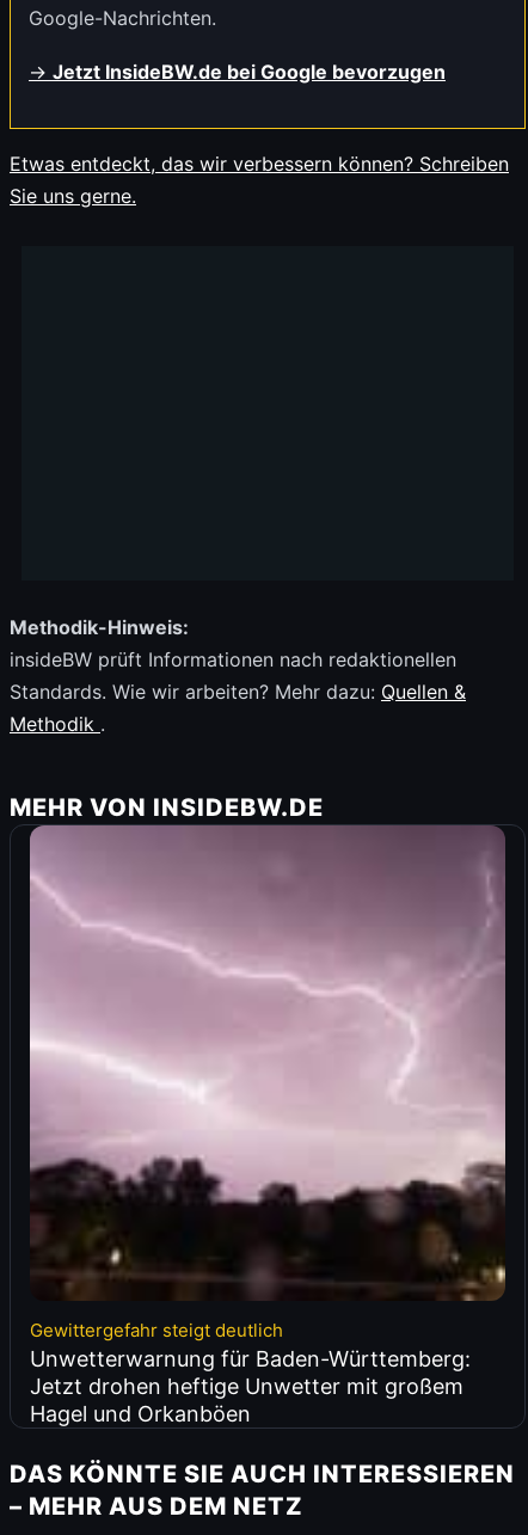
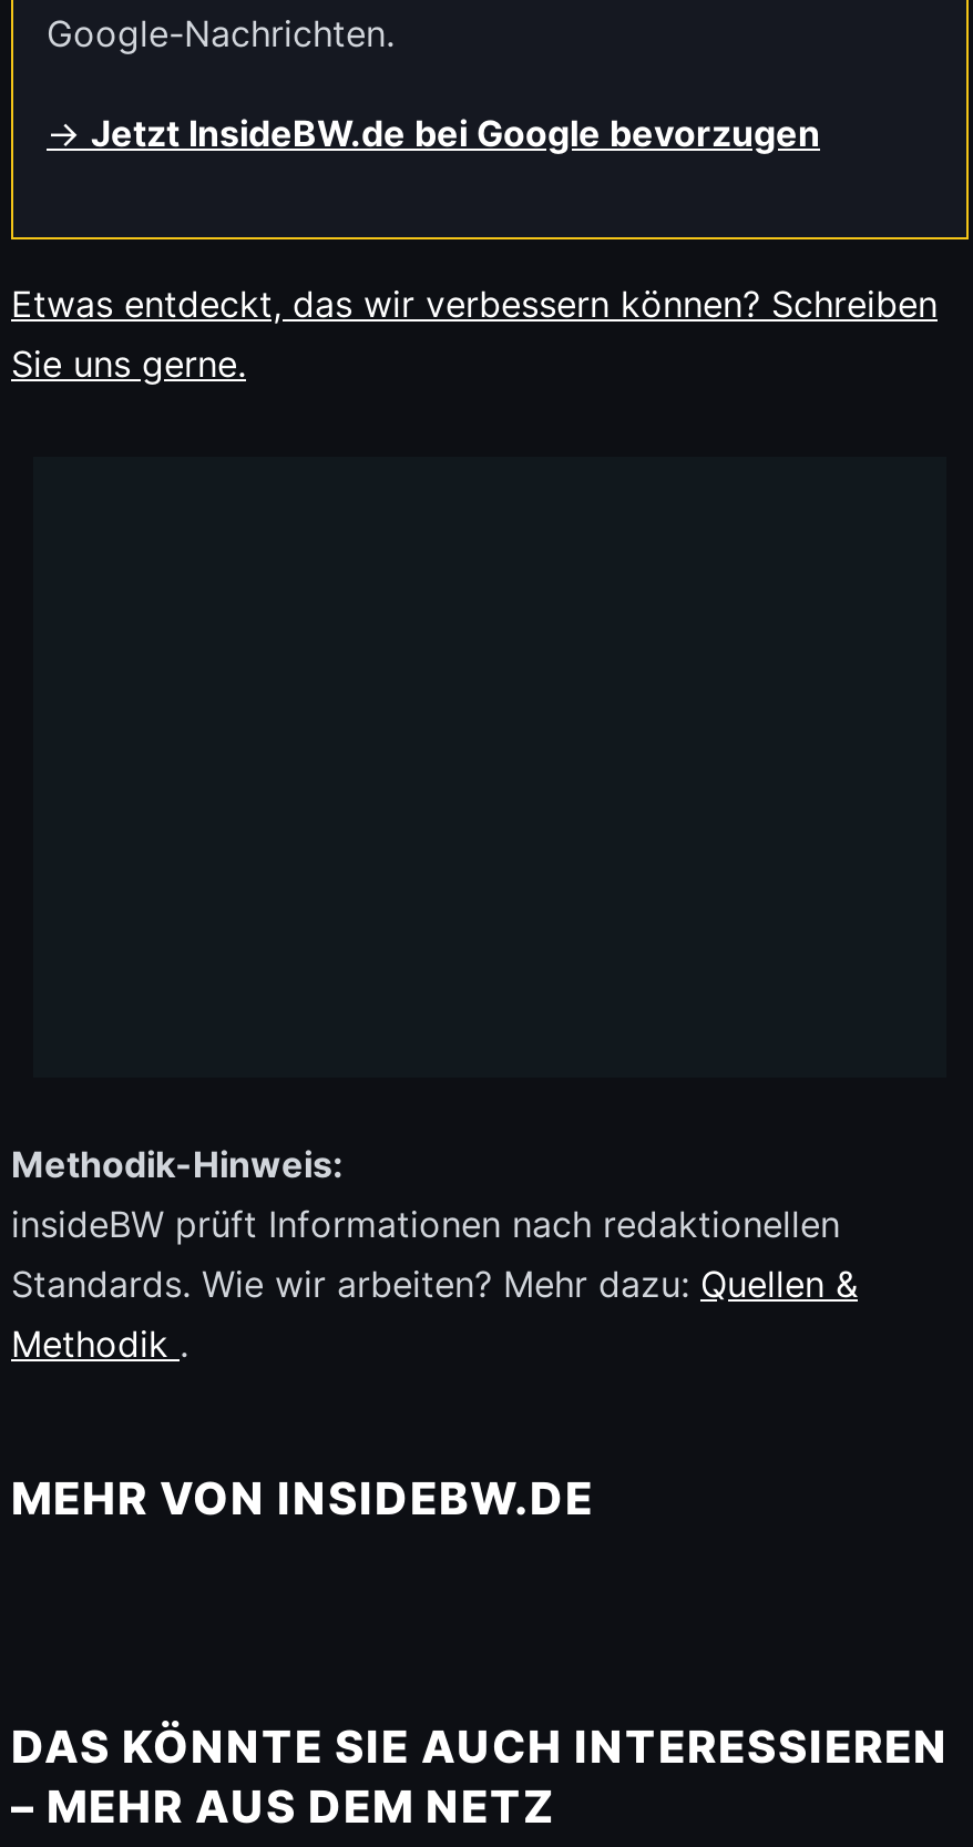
- [image]
- Gewittergefahr steigt deutlich
- Unwetterwarnung für Baden-Württemberg:
- Jetzt drohen heftige Unwetter mit großem
- Hagel und Orkanböen
